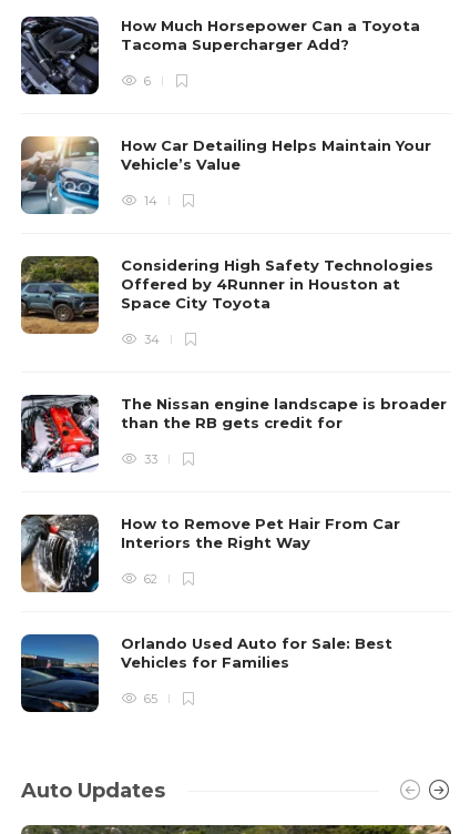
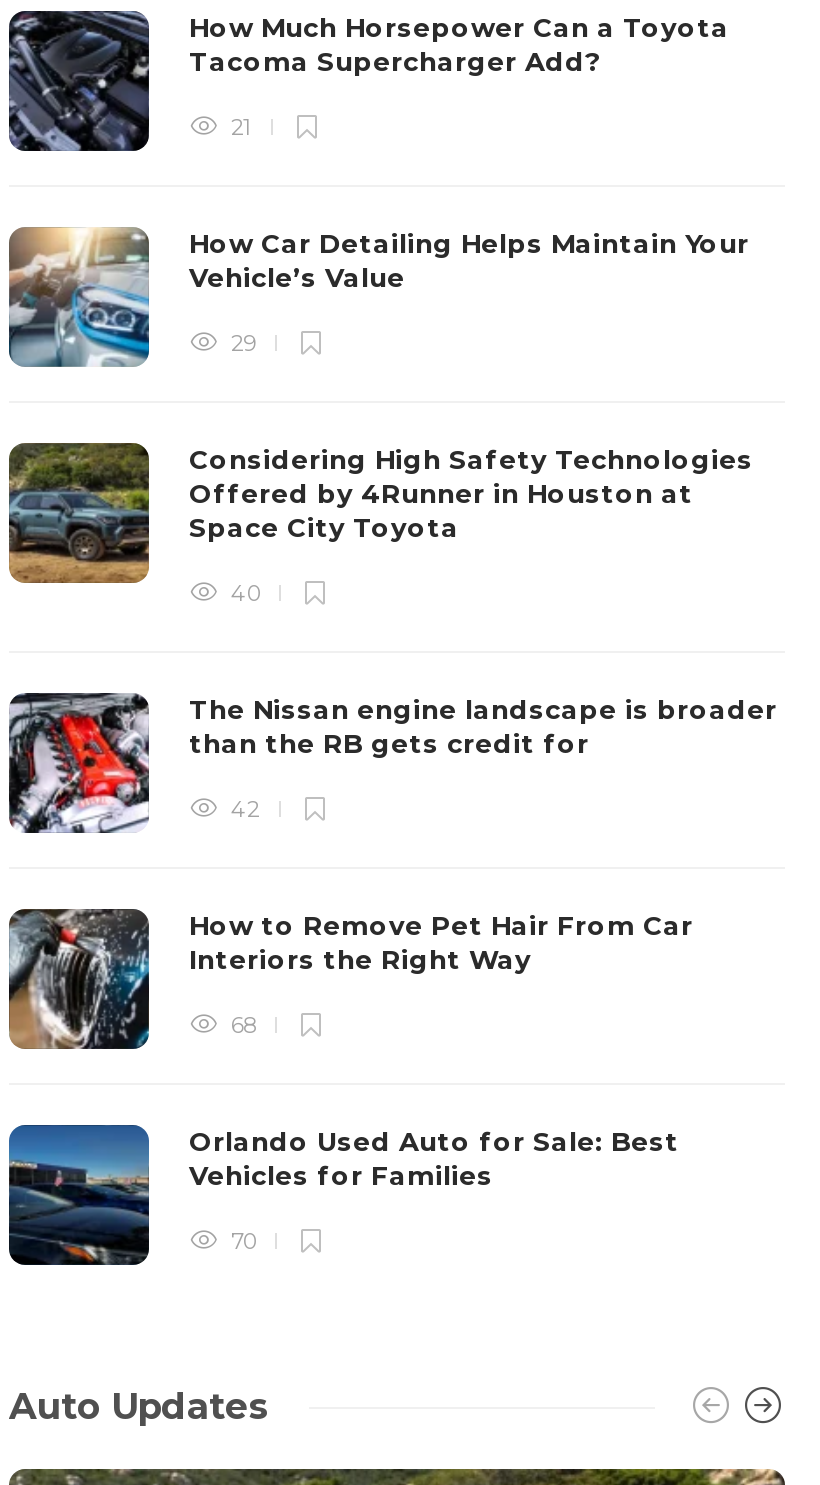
- 6
+ 21

- 14
+ 29

- 34
+ 40

- 33
+ 42

- 62
+ 68

- 65
+ 70
